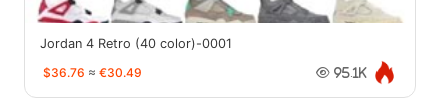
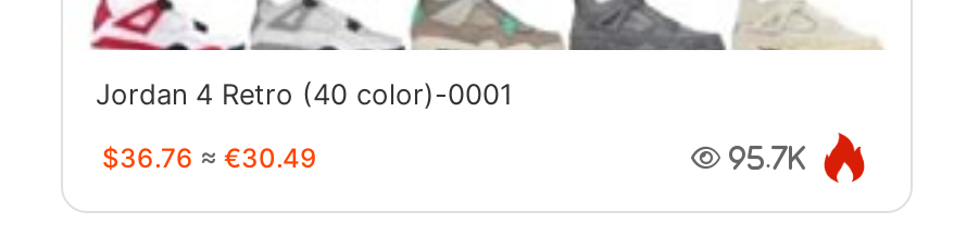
- 95.1K
+ 95.7K
